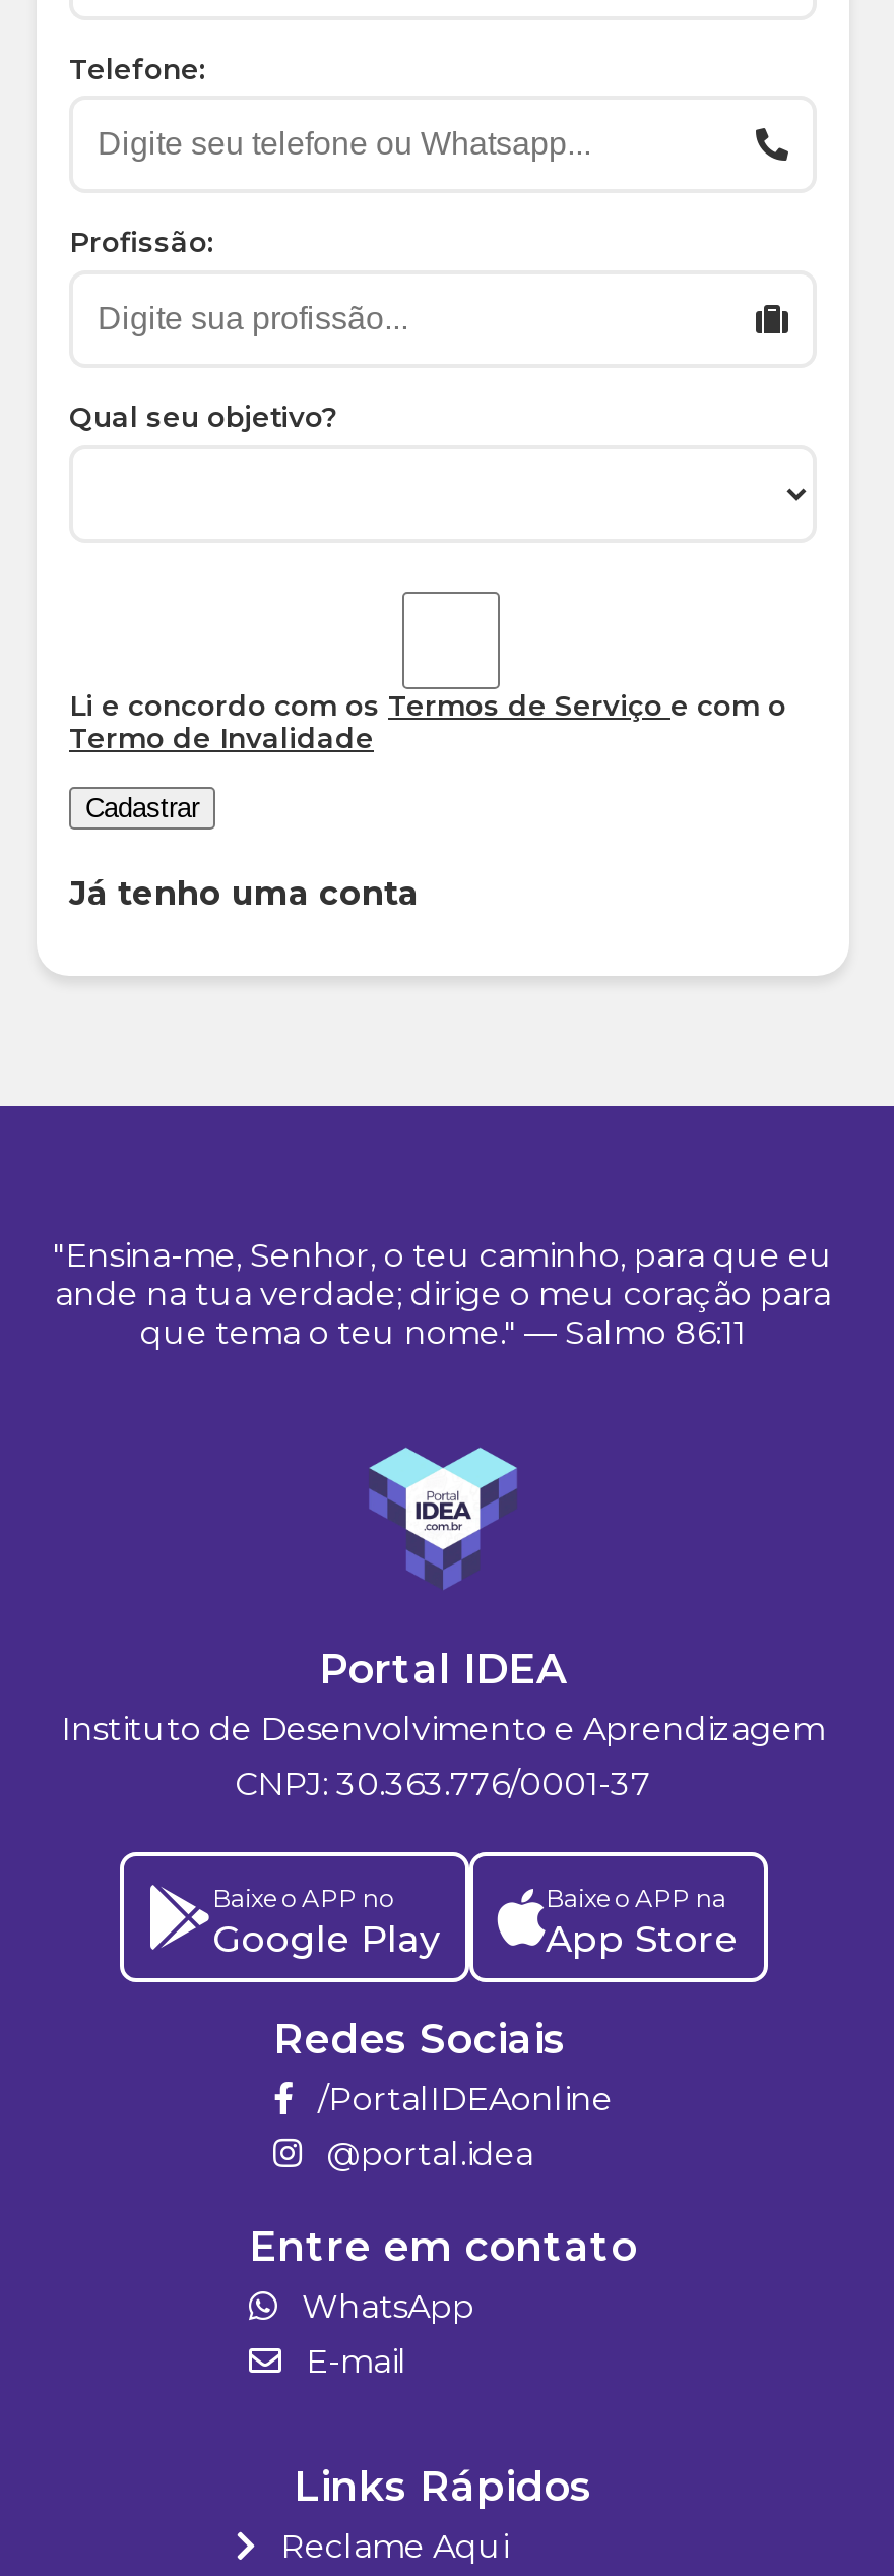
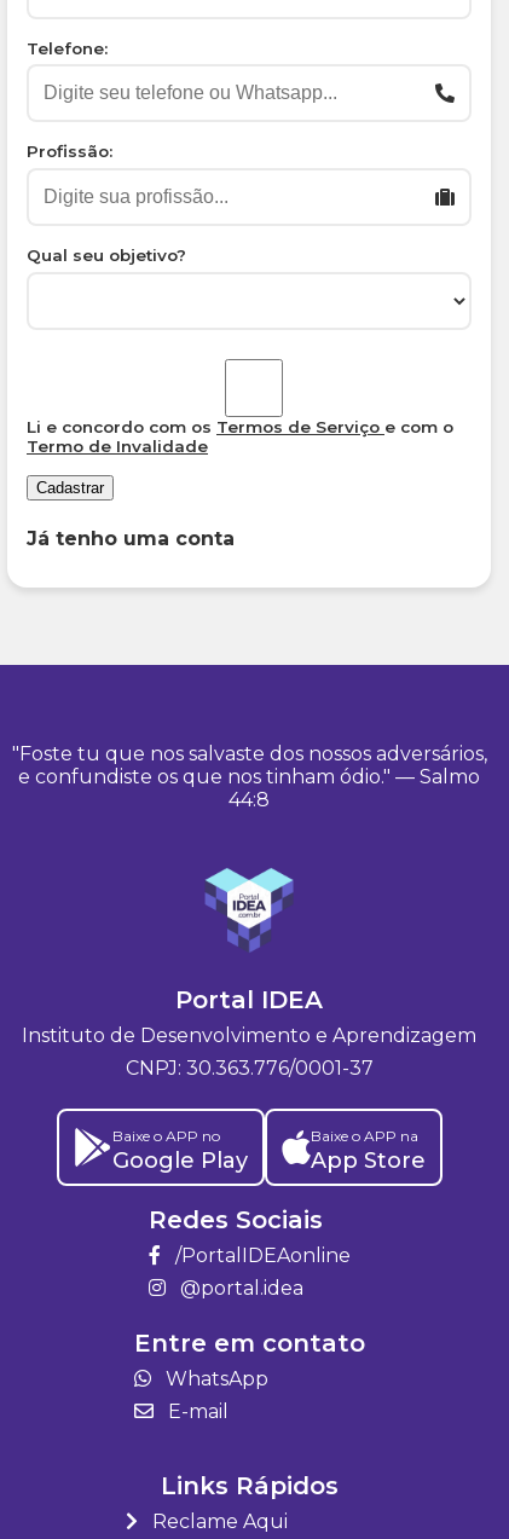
- "Ensina-me, Senhor, o teu caminho, para que eu
- ande na tua verdade; dirige o meu coração para
- que tema o teu nome." — Salmo 86:11
+ "Foste tu que nos salvaste dos nossos adversários,
+ e confundiste os que nos tinham ódio." — Salmo
+ 44:8
